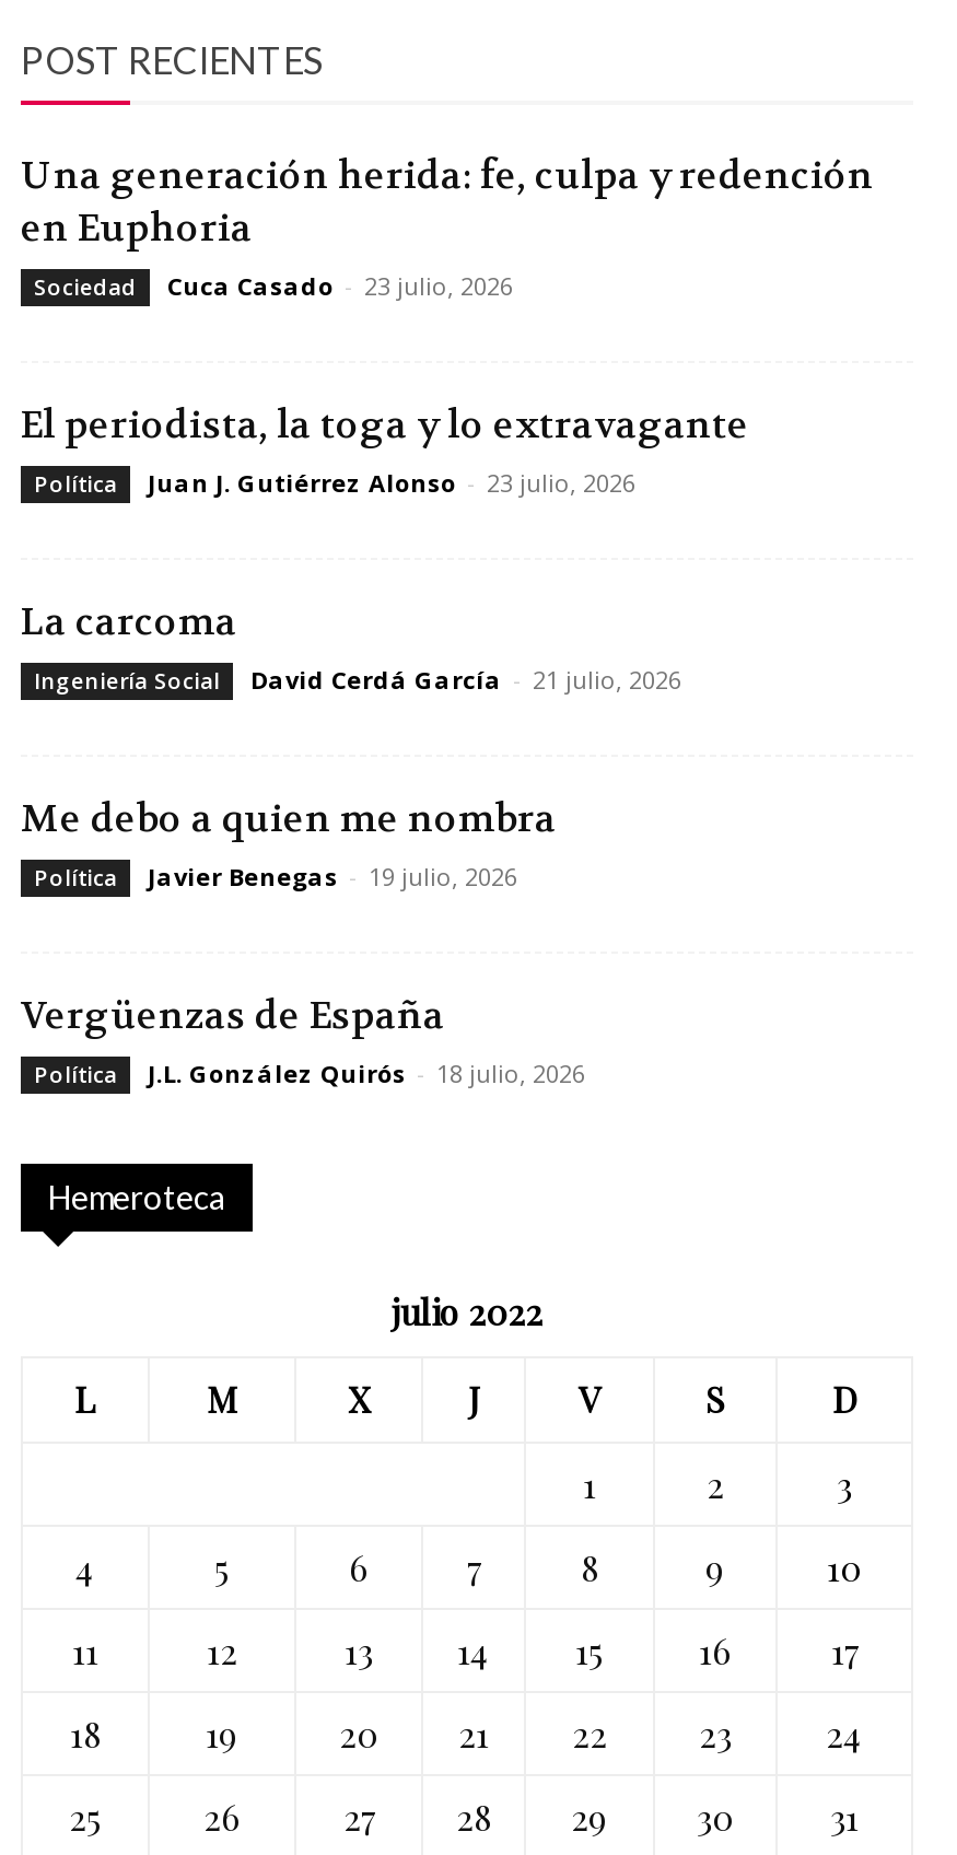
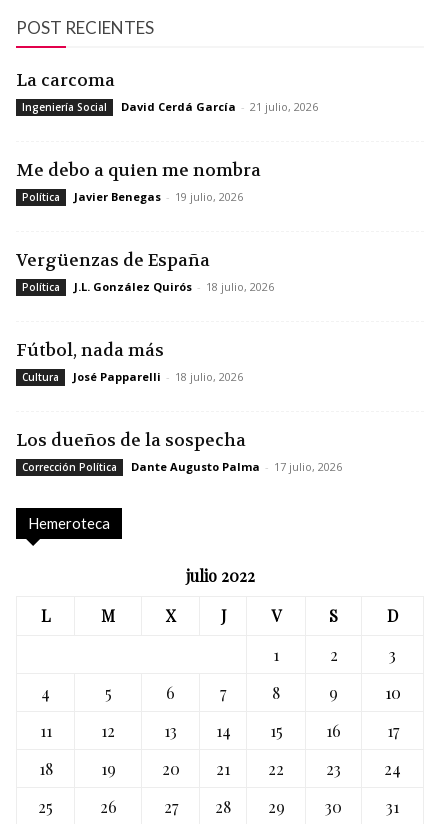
- Una generación herida: fe, culpa y redención
- en Euphoria
- Sociedad
- Cuca Casado - 23 julio, 2026
- El periodista, la toga y lo extravagante
- Política
- Juan J. Gutiérrez Alonso - 23 julio, 2026

moved up: La carcoma | Ingeniería Social | David Cerdá García - 21 julio, 2026 | ... | Política | J.L. González Quirós - 18 julio, 2026

+ Fútbol, nada más
+ Cultura
+ José Papparelli - 18 julio, 2026
+ Los dueños de la sospecha
+ Corrección Política
+ Dante Augusto Palma - 17 julio, 2026
